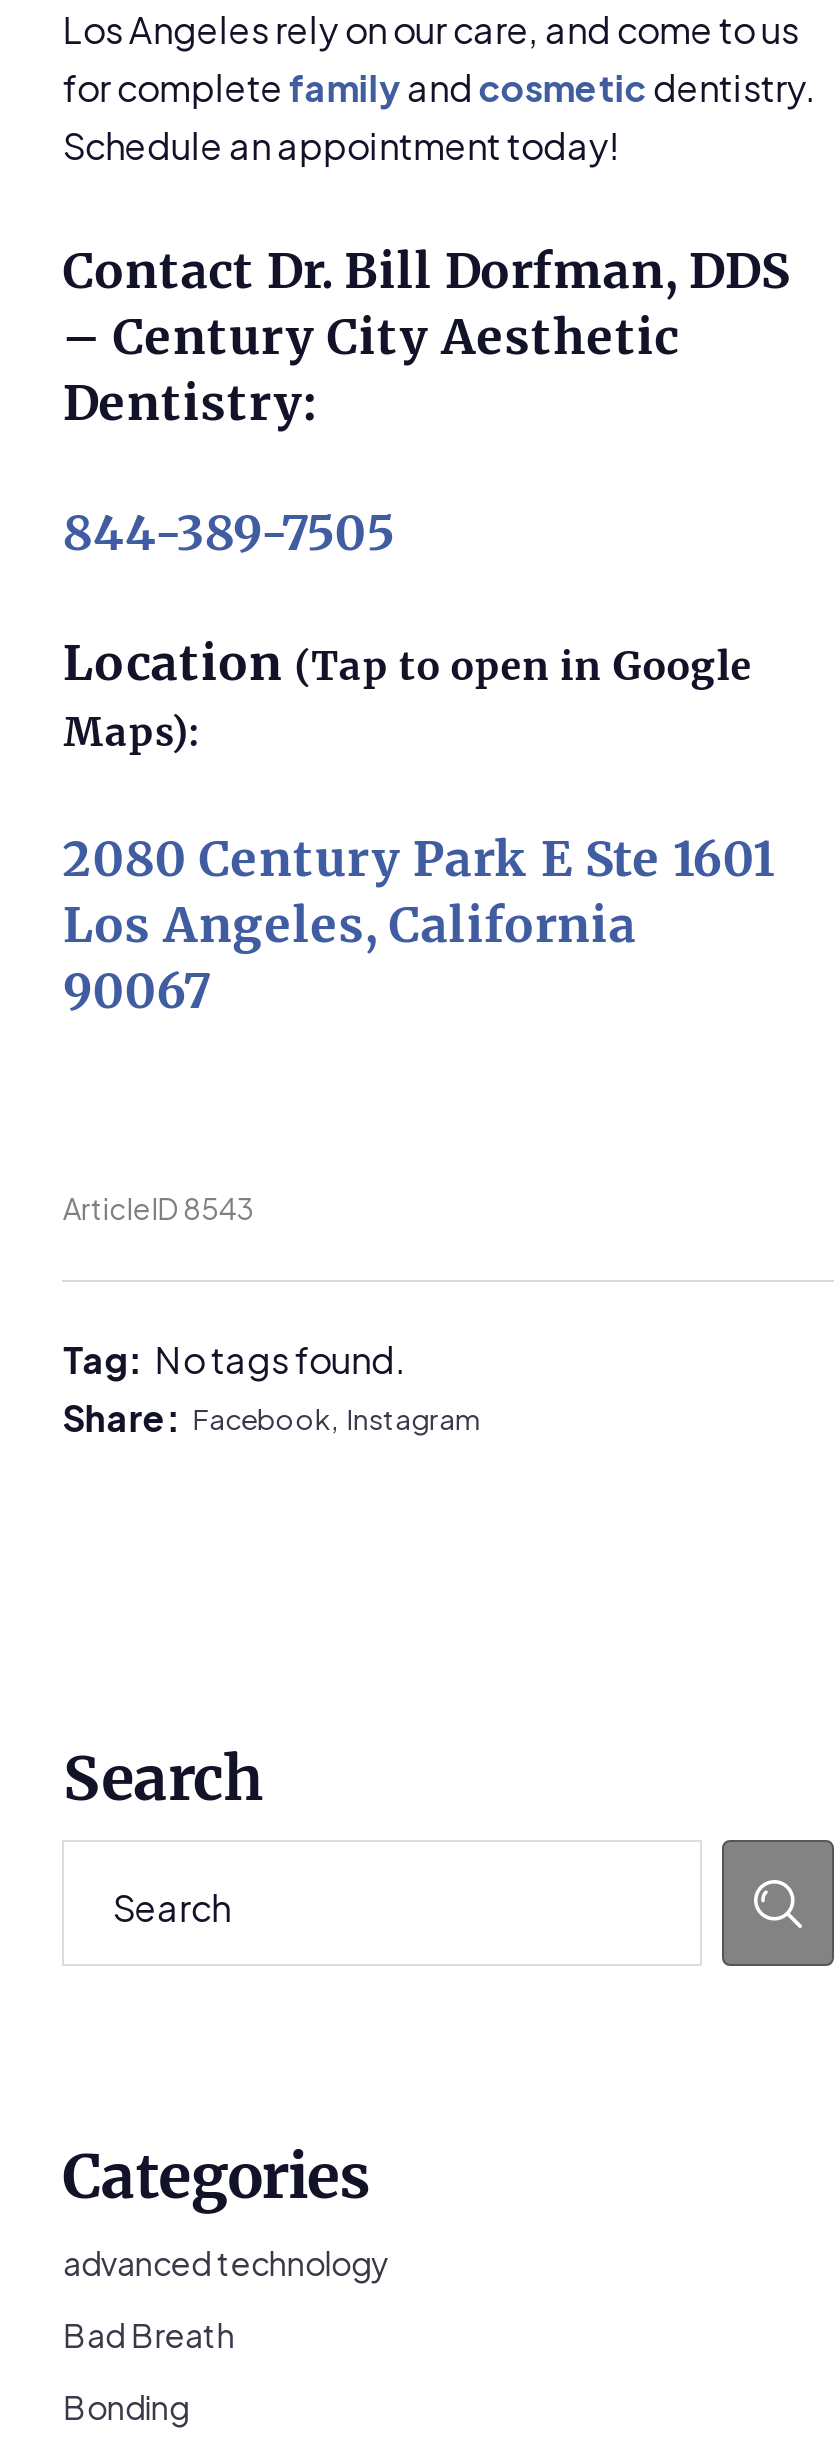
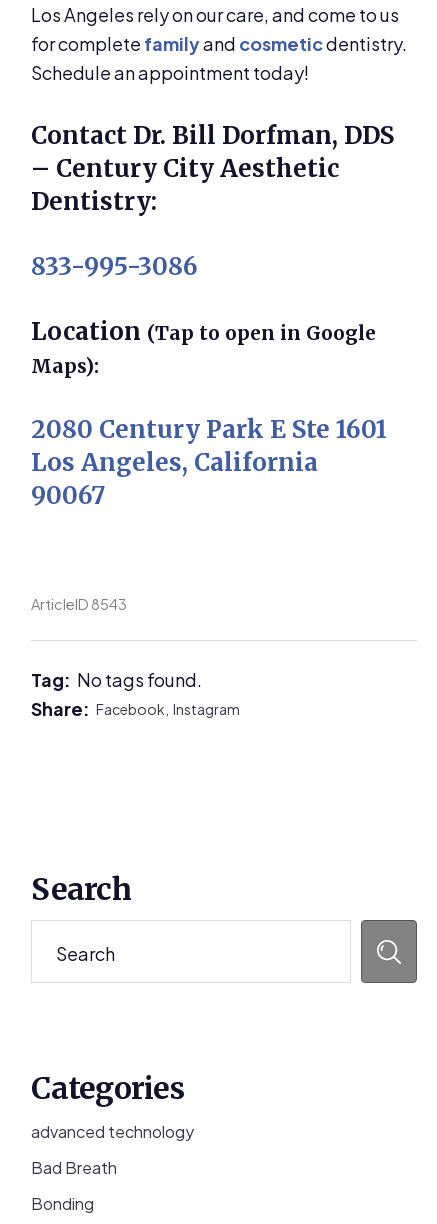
- 844-389-7505
+ 833-995-3086
